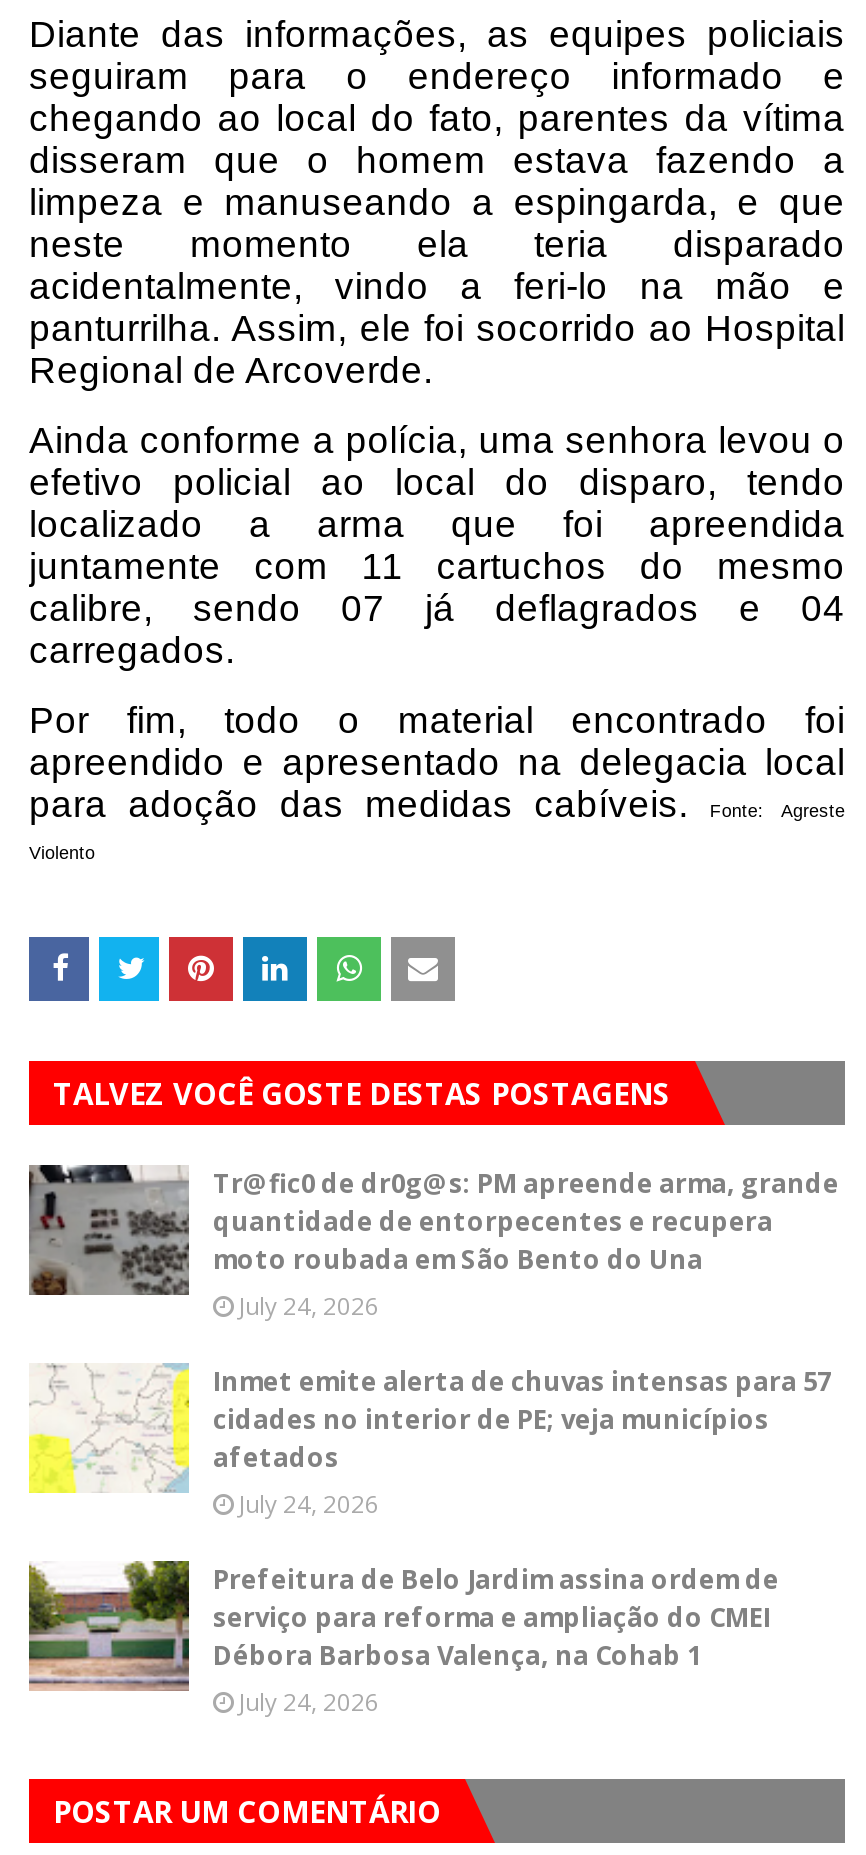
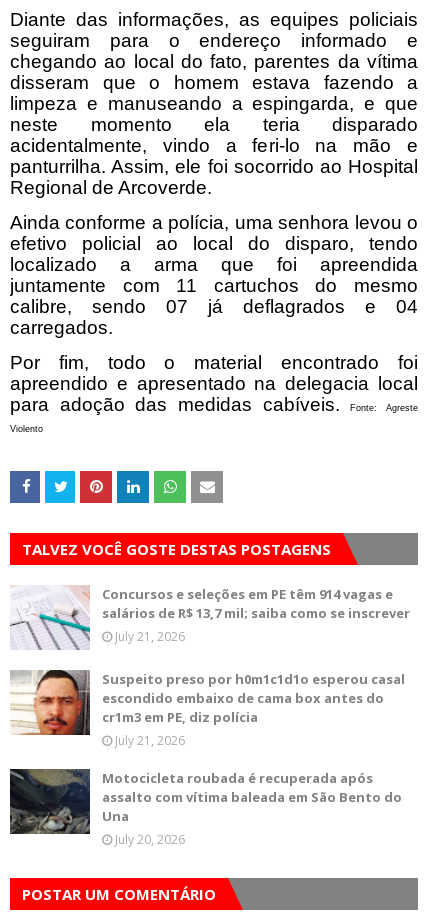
- [image]
- Tr@fic0 de dr0g@s: PM apreende arma, grande
- quantidade de entorpecentes e recupera
- moto roubada em São Bento do Una
- July 24, 2026
+ [image]
+ Concursos e seleções em PE têm 914 vagas e
+ salários de R$ 13,7 mil; saiba como se inscrever
+ July 21, 2026

- [image]
- Inmet emite alerta de chuvas intensas para 57
- cidades no interior de PE; veja municípios
- afetados
- July 24, 2026
+ [image]
+ Suspeito preso por h0m1c1d1o esperou casal
+ escondido embaixo de cama box antes do
+ cr1m3 em PE, diz polícia
+ July 21, 2026

- [image]
- Prefeitura de Belo Jardim assina ordem de
- serviço para reforma e ampliação do CMEI
- Débora Barbosa Valença, na Cohab 1
- July 24, 2026
+ [image]
+ Motocicleta roubada é recuperada após
+ assalto com vítima baleada em São Bento do
+ Una
+ July 20, 2026
